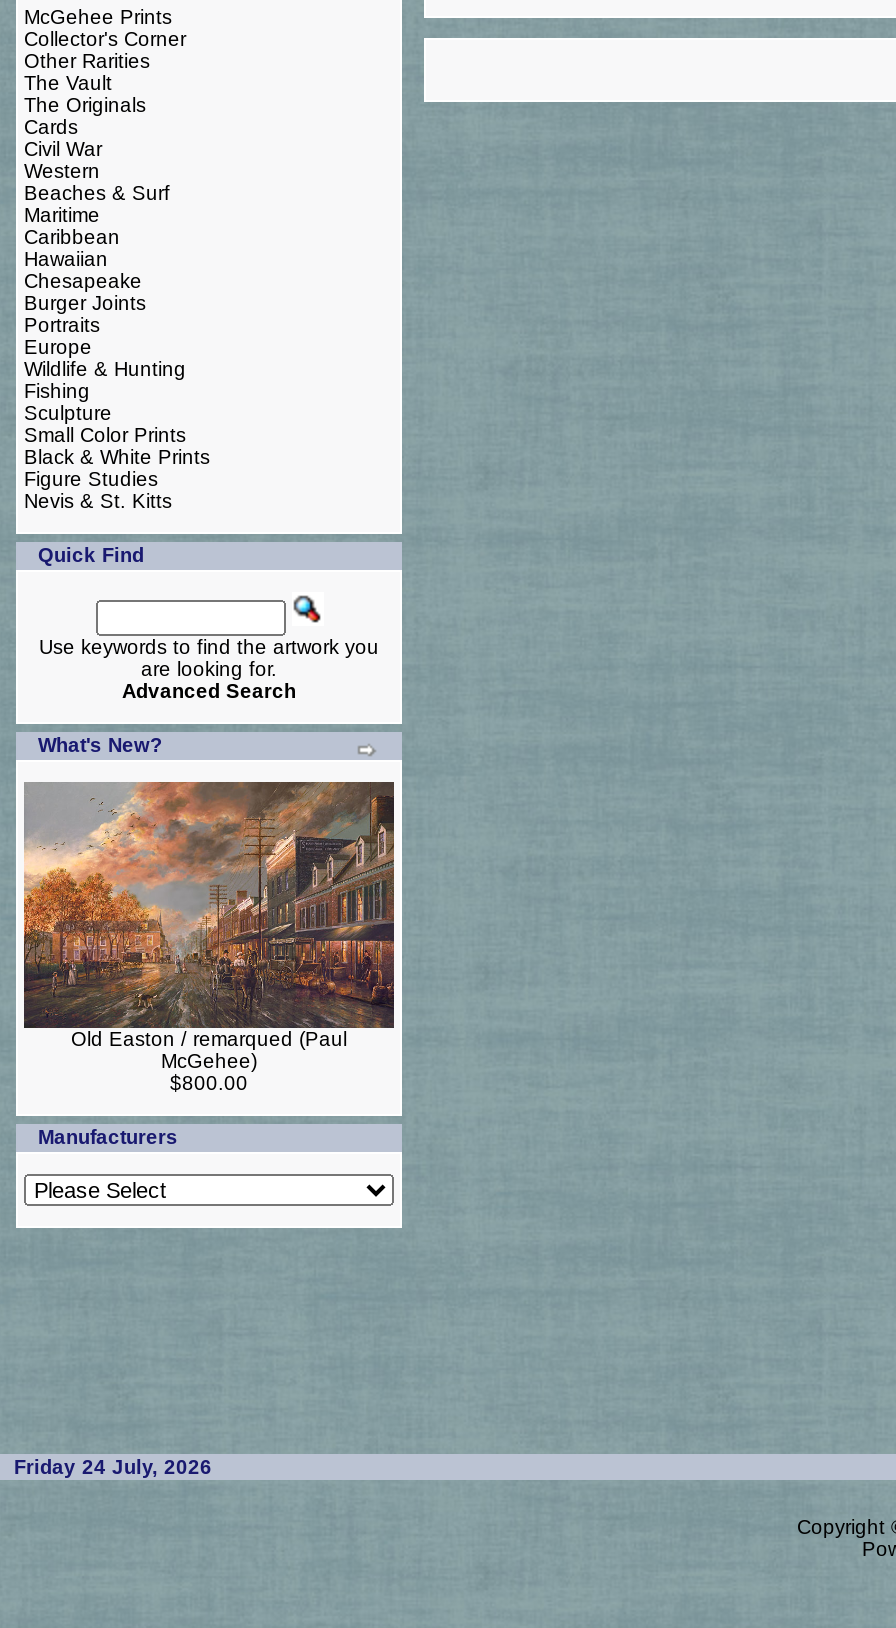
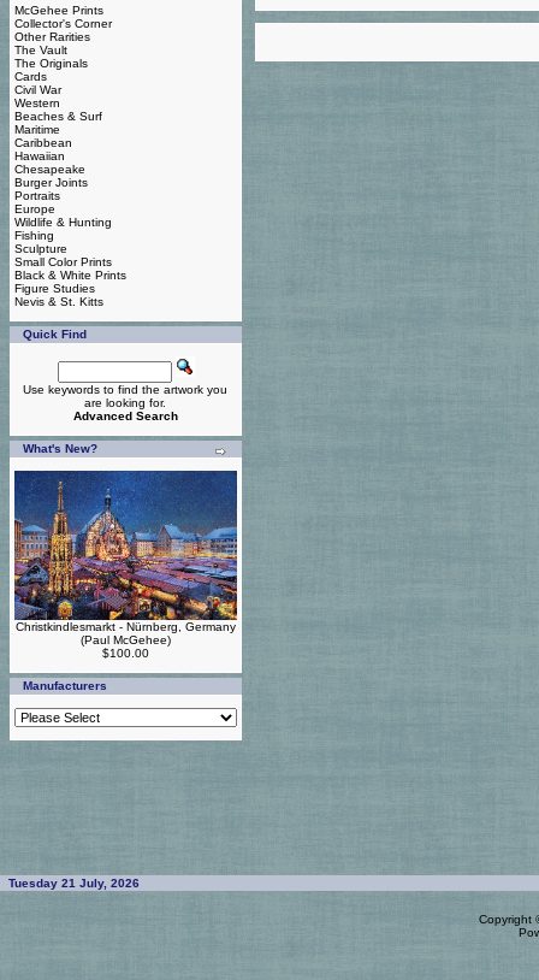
- [image]
- Old Easton / remarqued (Paul
- McGehee)
- $800.00
+ [image]
+ Christkindlesmarkt - Nürnberg, Germany
+ (Paul McGehee)
+ $100.00

- Friday 24 July, 2026
+ Tuesday 21 July, 2026
